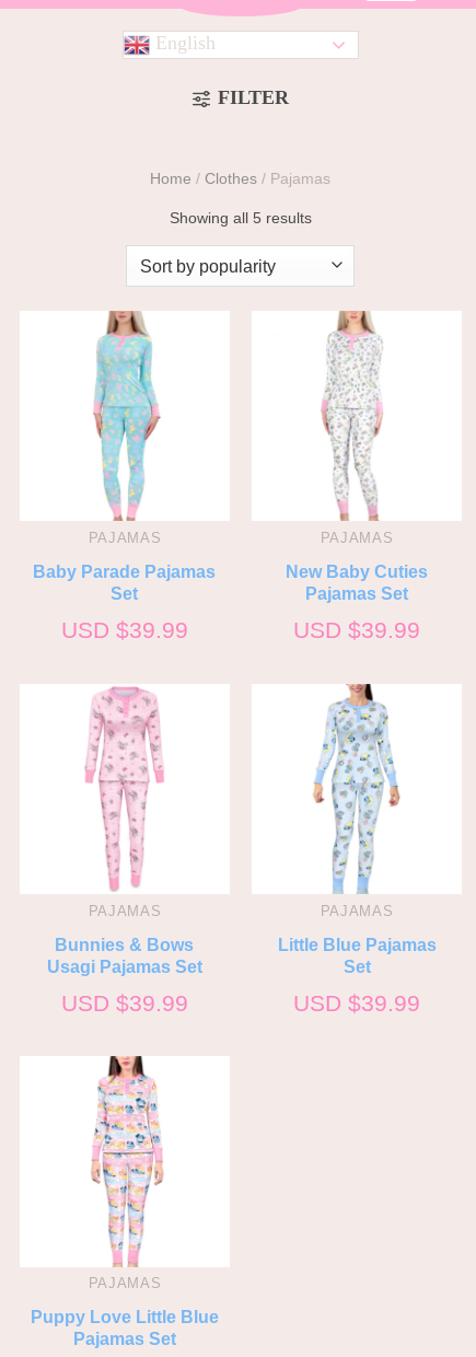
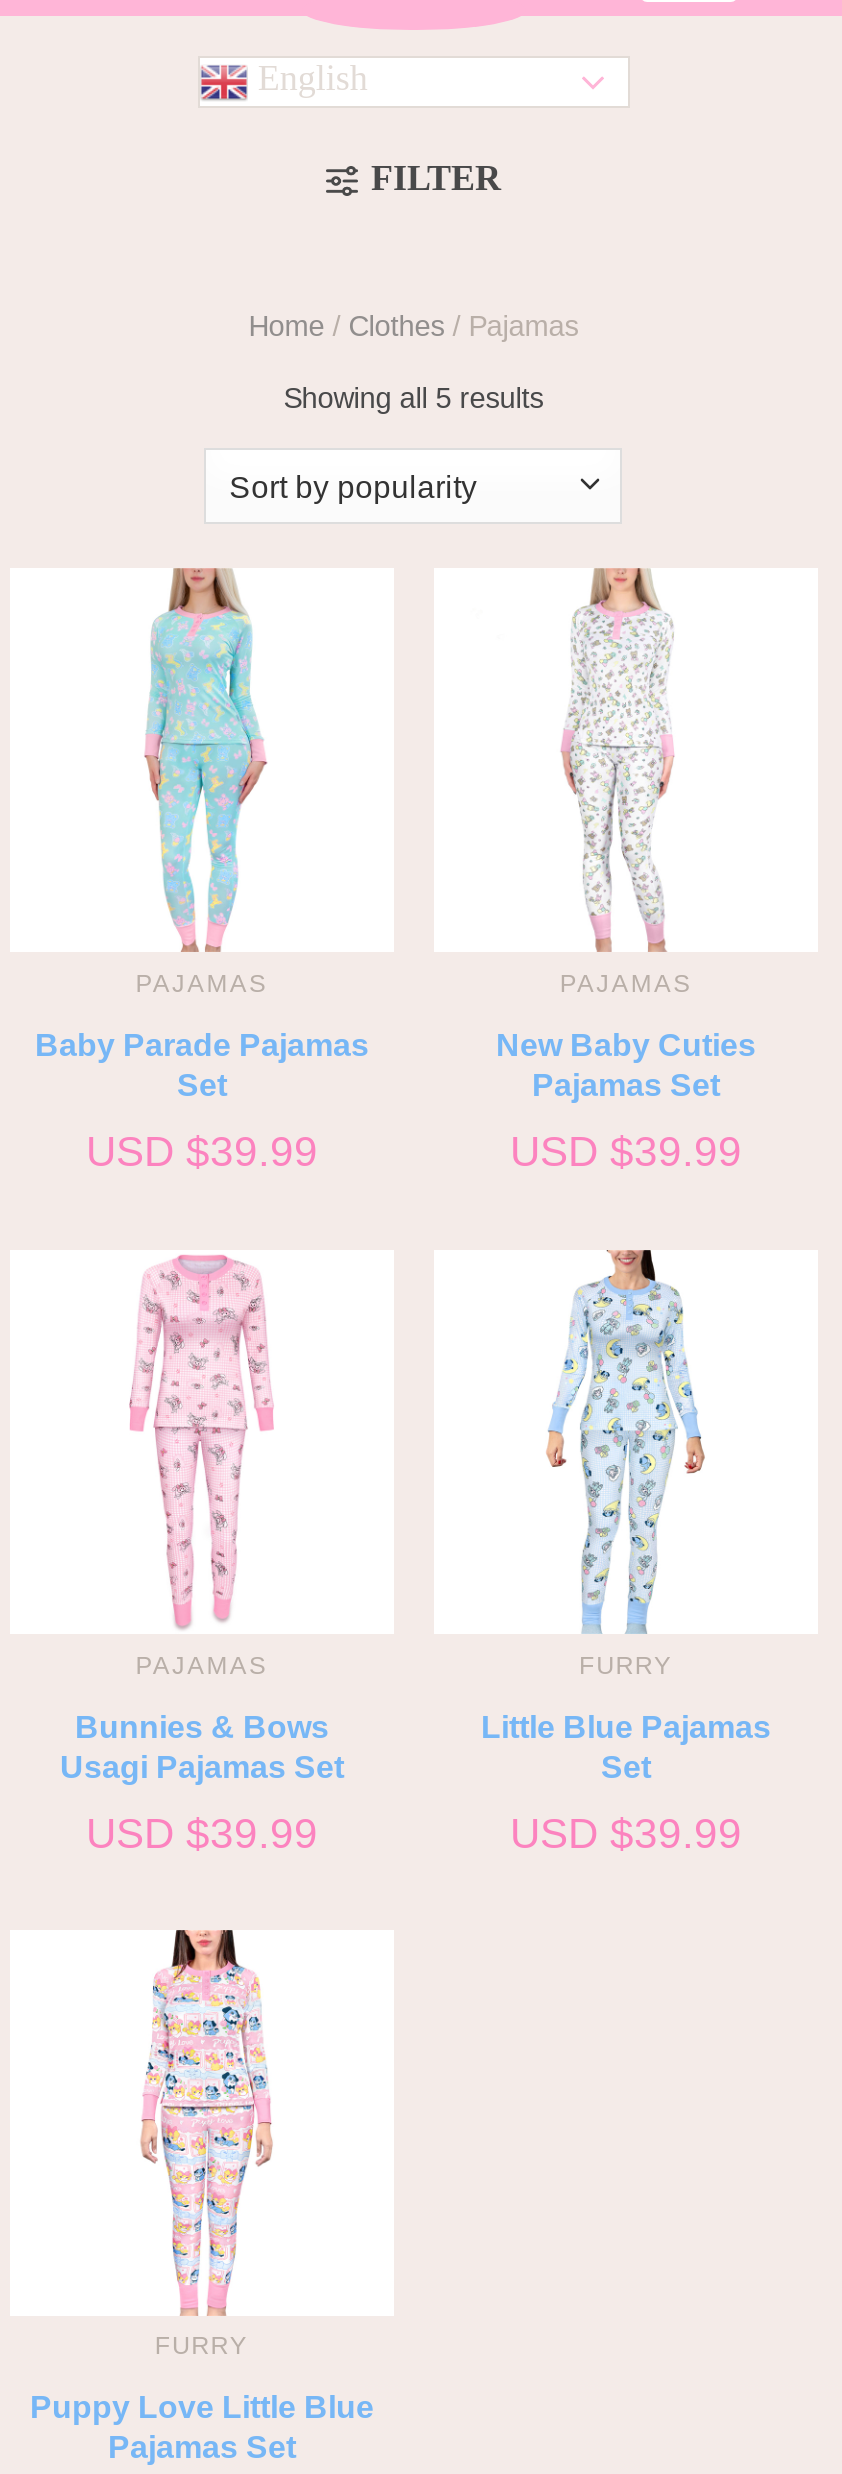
- PAJAMAS
+ FURRY

- PAJAMAS
+ FURRY
